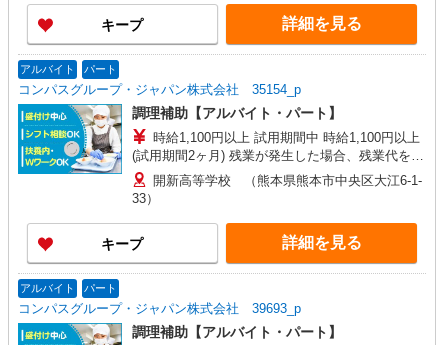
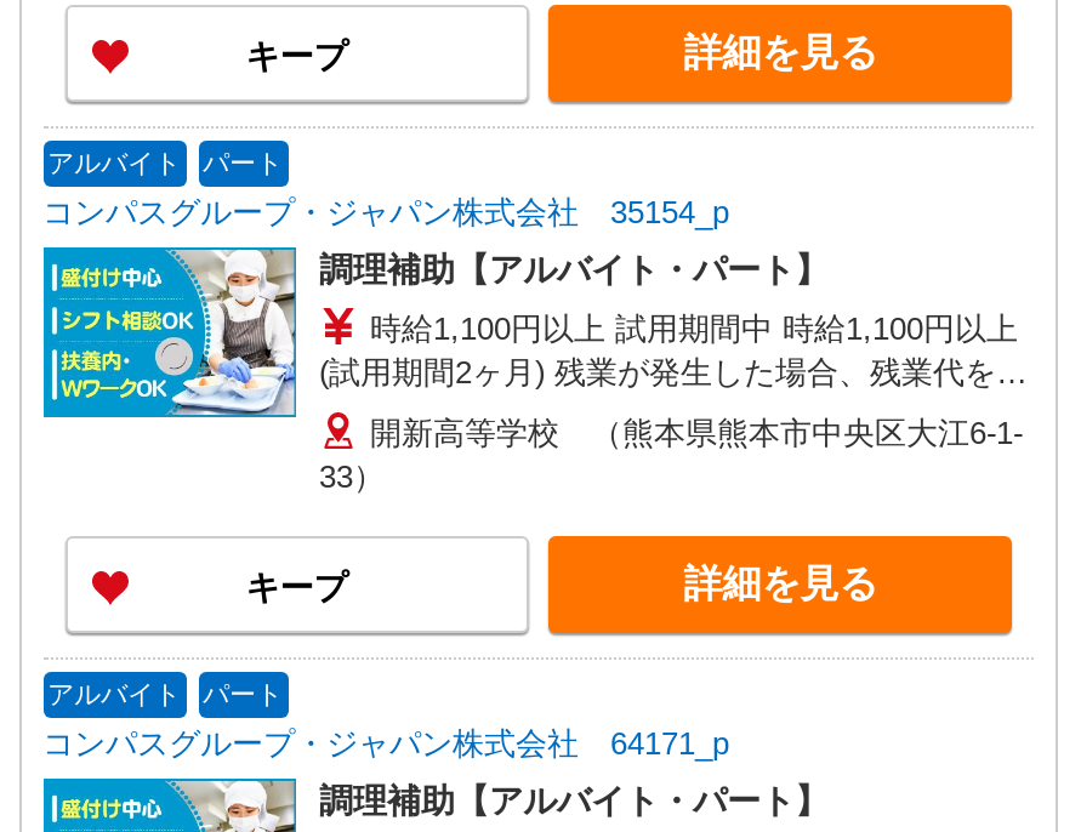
- コンパスグループ・ジャパン株式会社 39693_p
+ コンパスグループ・ジャパン株式会社 64171_p
